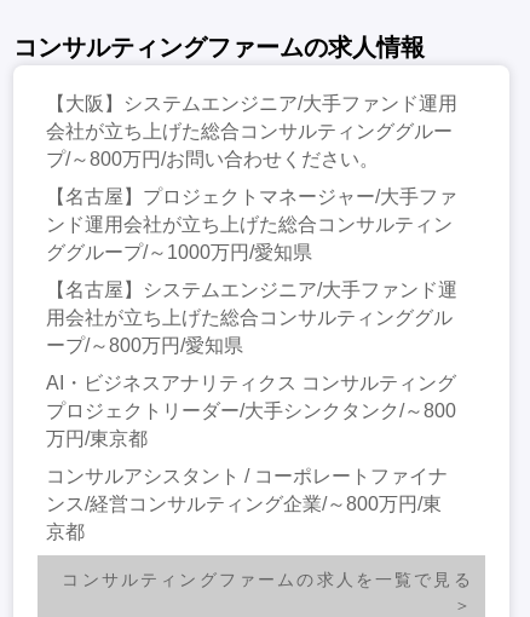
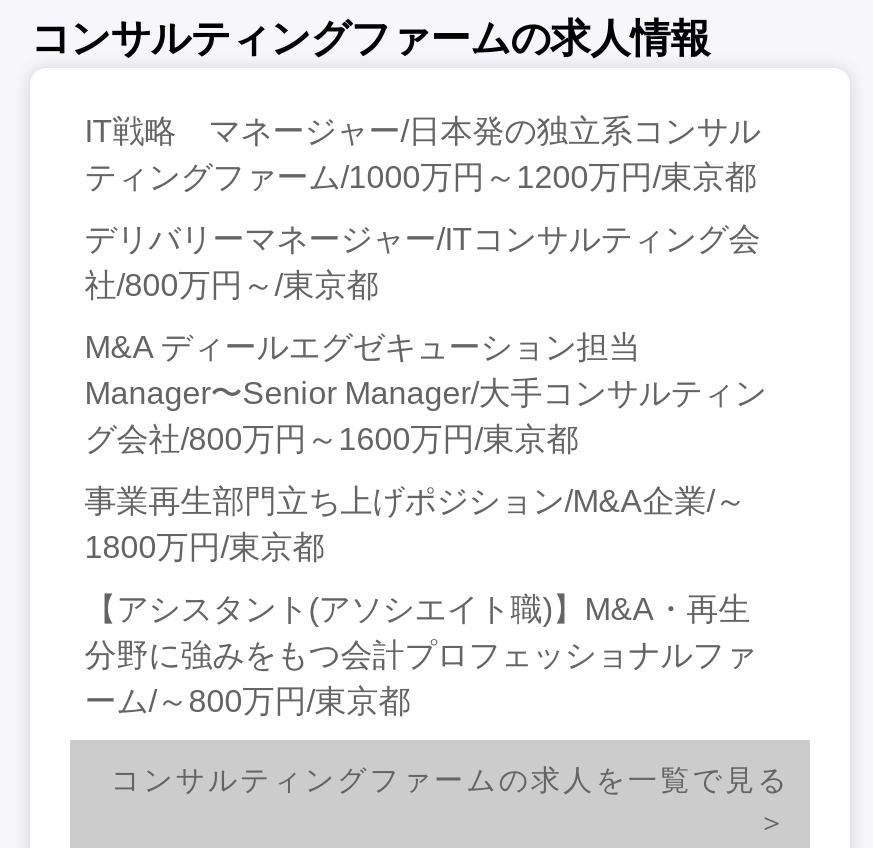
- 【大阪】システムエンジニア/大手ファンド運用
- 会社が立ち上げた総合コンサルティンググルー
- プ/～800万円/お問い合わせください。
+ IT戦略 マネージャー/日本発の独立系コンサル
+ ティングファーム/1000万円～1200万円/東京都

- 【名古屋】プロジェクトマネージャー/大手ファ
- ンド運用会社が立ち上げた総合コンサルティン
- ググループ/～1000万円/愛知県
+ デリバリーマネージャー/ITコンサルティング会
+ 社/800万円～/東京都

- 【名古屋】システムエンジニア/大手ファンド運
- 用会社が立ち上げた総合コンサルティンググル
- ープ/～800万円/愛知県
+ M&A ディールエグゼキューション担当
+ Manager〜Senior Manager/大手コンサルティン
+ グ会社/800万円～1600万円/東京都

- AI・ビジネスアナリティクス コンサルティング
- プロジェクトリーダー/大手シンクタンク/～800
- 万円/東京都
+ 事業再生部門立ち上げポジション/M&A企業/～
+ 1800万円/東京都

- コンサルアシスタント / コーポレートファイナ
- ンス/経営コンサルティング企業/～800万円/東
- 京都
+ 【アシスタント(アソシエイト職)】M&A・再生
+ 分野に強みをもつ会計プロフェッショナルファ
+ ーム/～800万円/東京都
